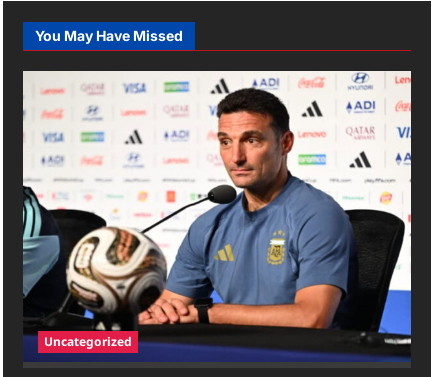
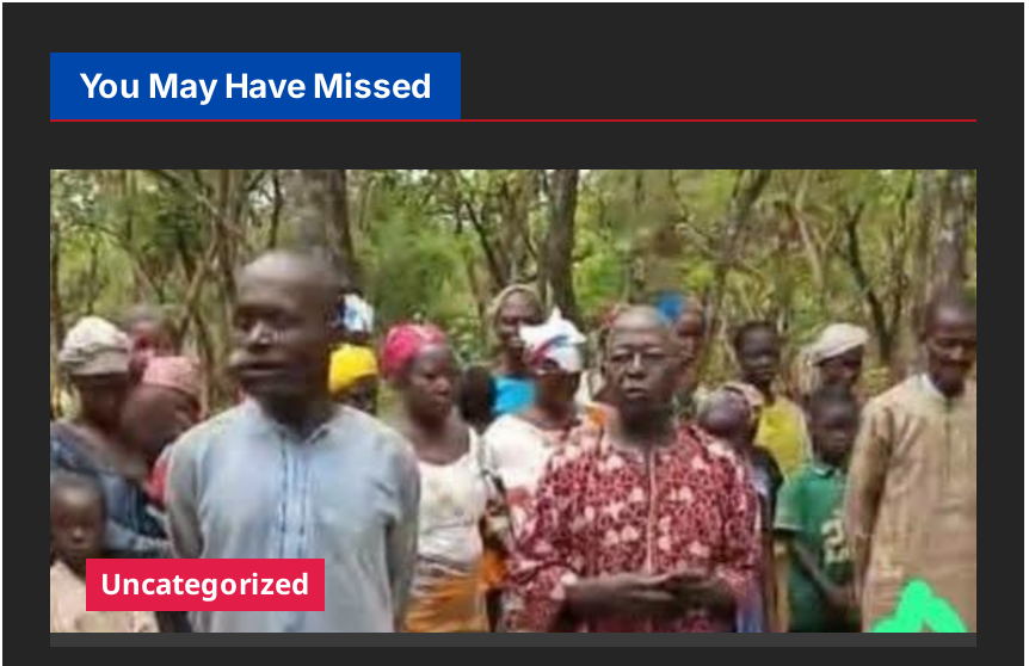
- [image]
+ [image]
